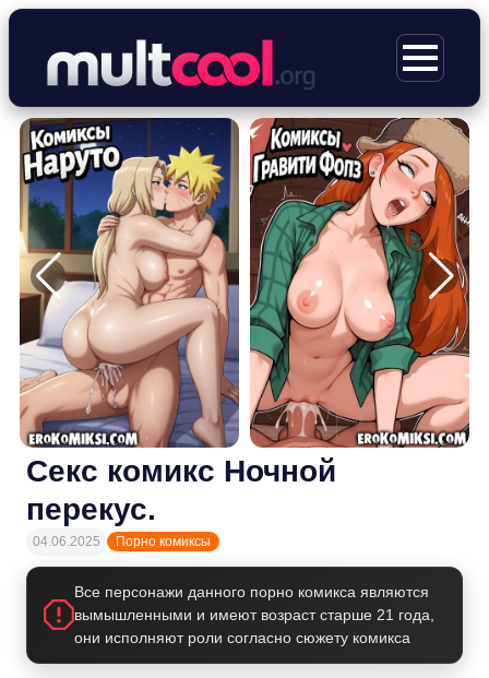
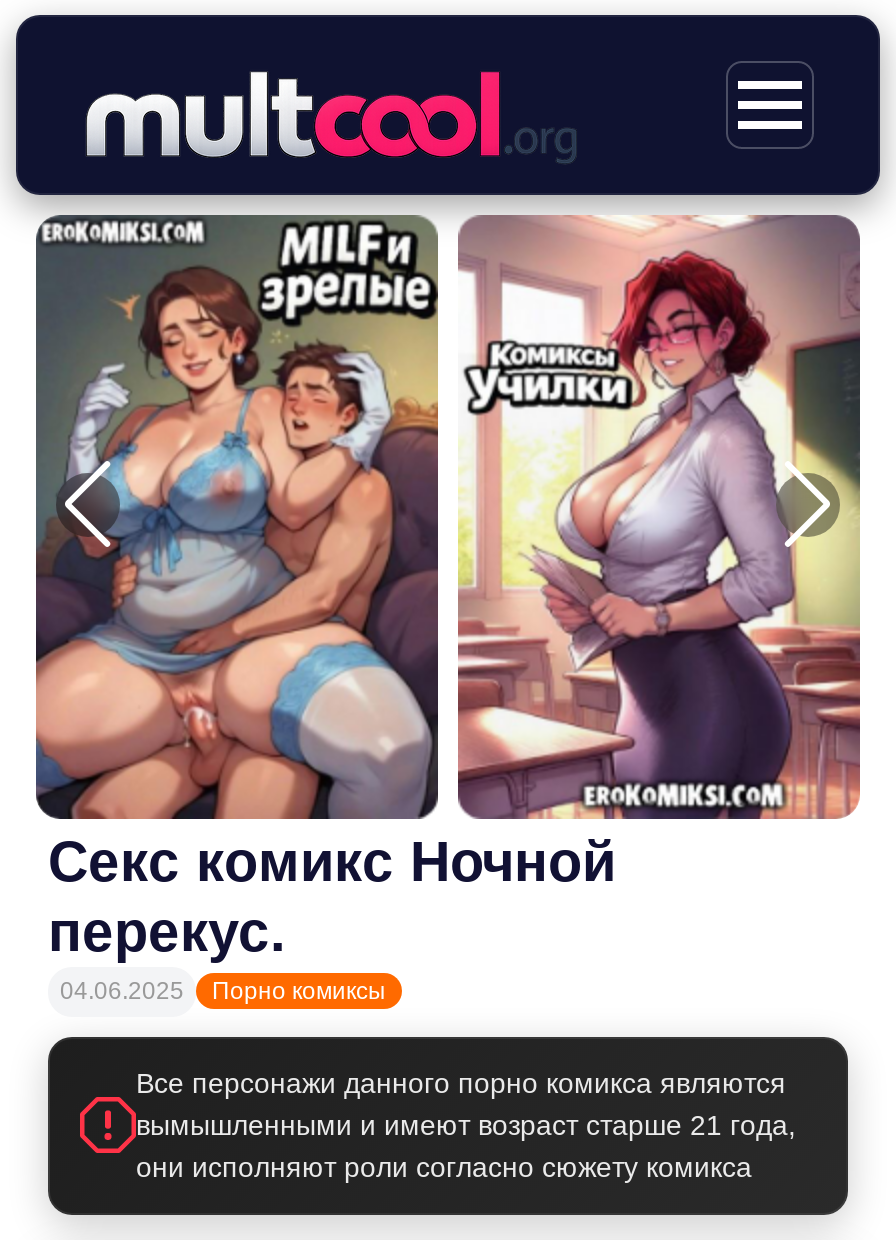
- [image]
+ [image]

- [image]
+ [image]
